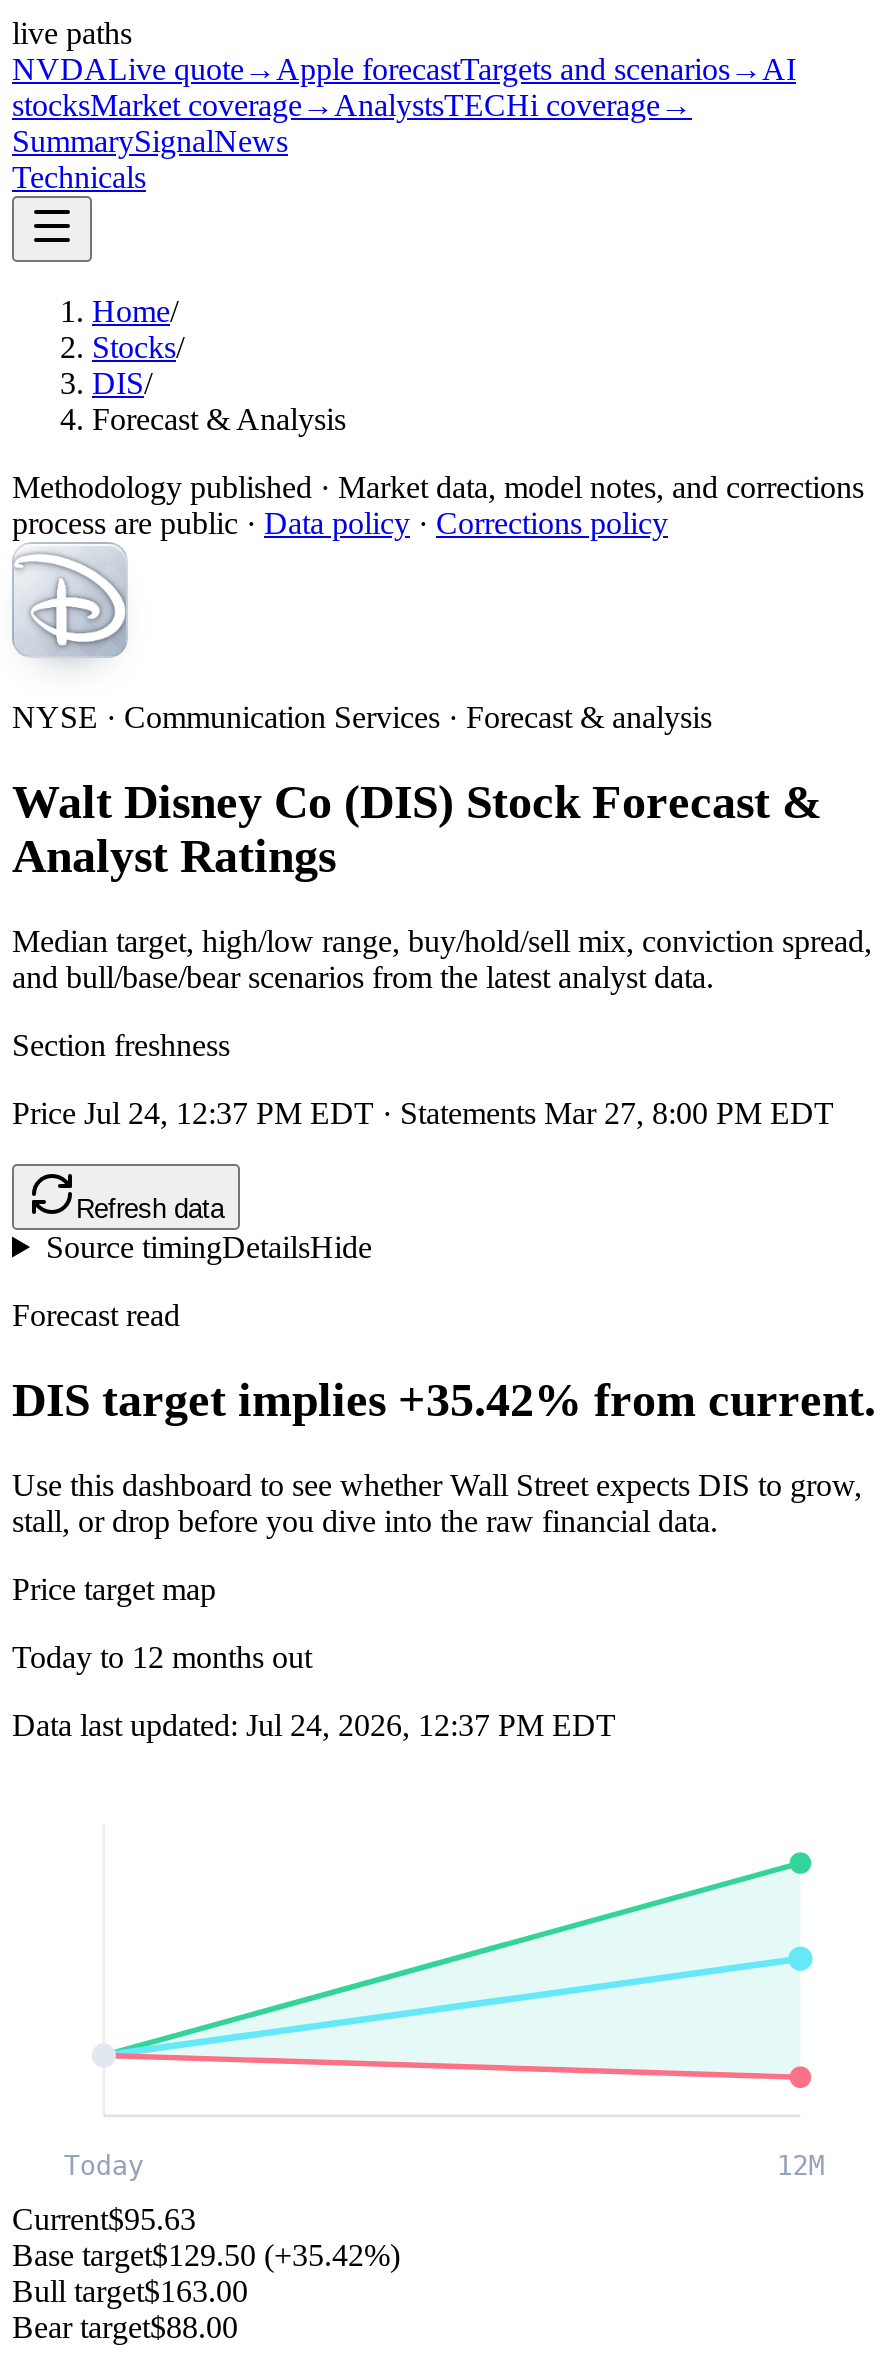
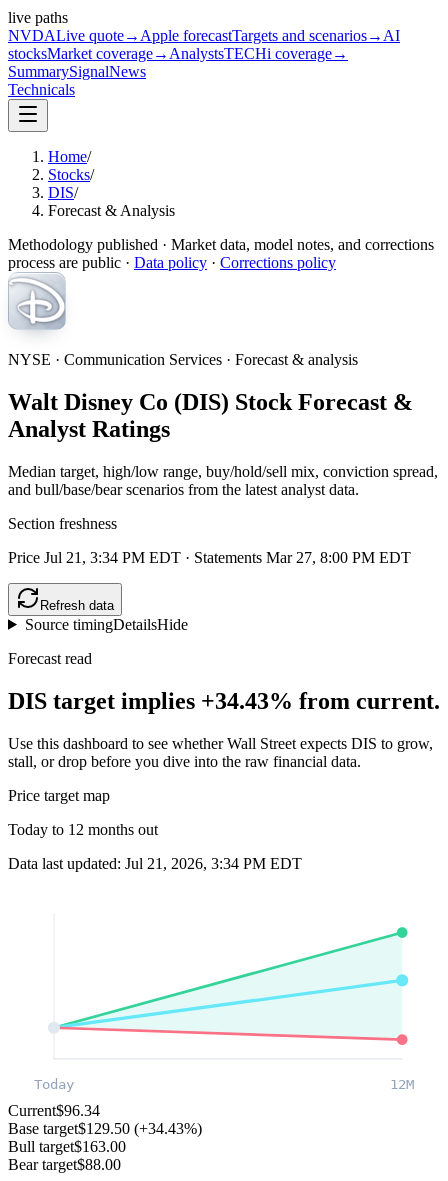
- Price Jul 24, 12:37 PM EDT · Statements Mar 27, 8:00 PM EDT
+ Price Jul 21, 3:34 PM EDT · Statements Mar 27, 8:00 PM EDT

- DIS target implies +35.42% from current.
+ DIS target implies +34.43% from current.

- Data last updated: Jul 24, 2026, 12:37 PM EDT
+ Data last updated: Jul 21, 2026, 3:34 PM EDT

- Current$95.63
+ Current$96.34

- Base target$129.50 (+35.42%)
+ Base target$129.50 (+34.43%)
